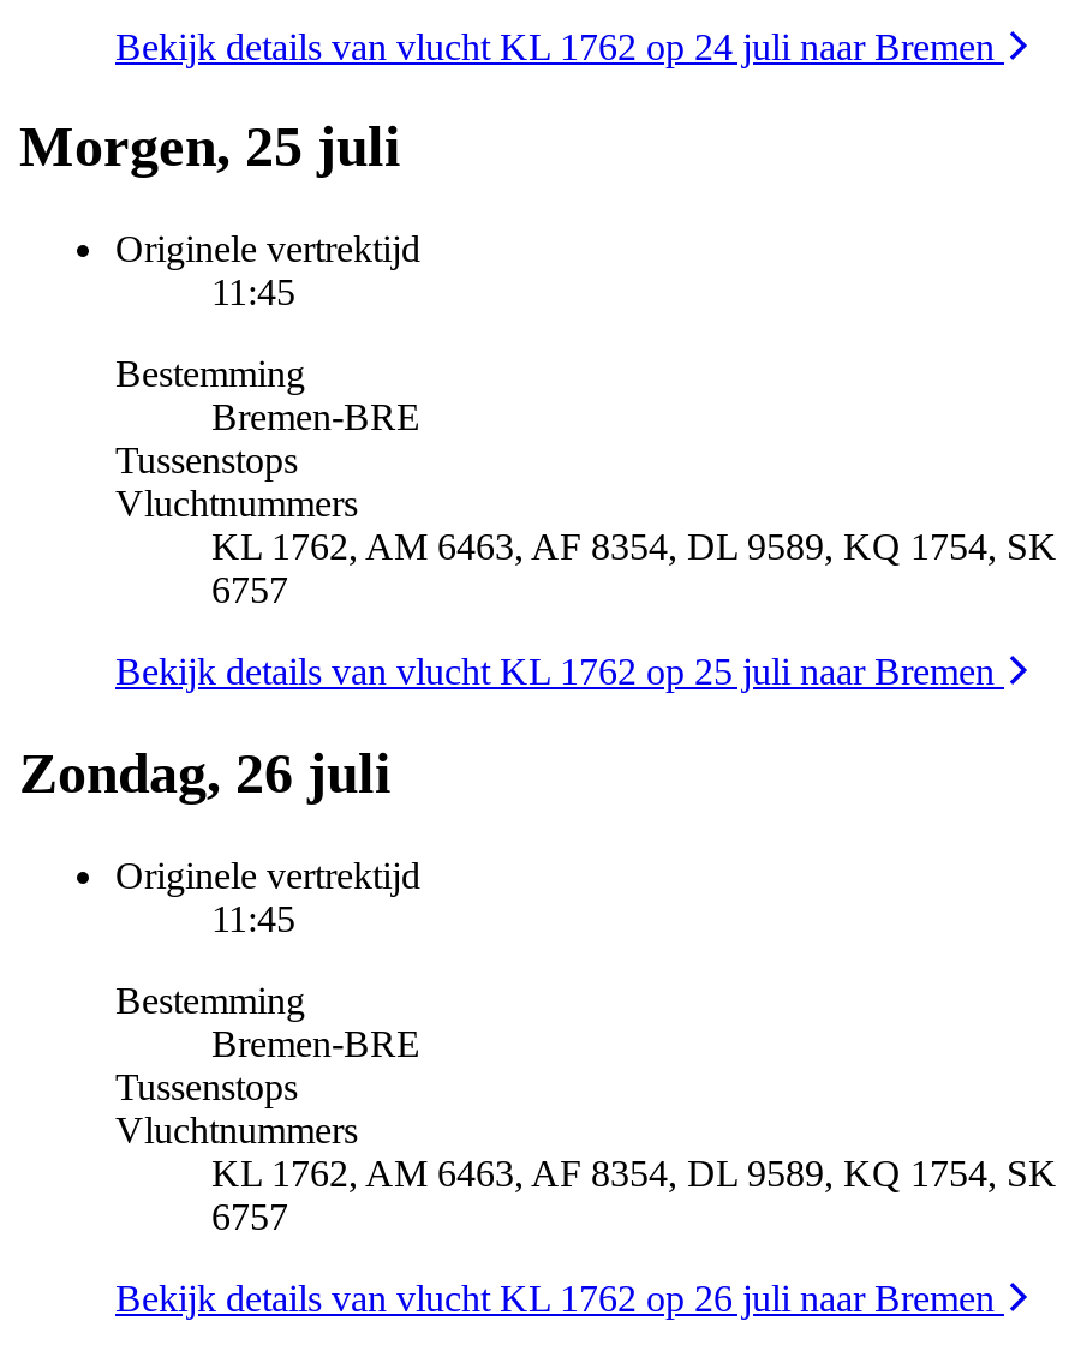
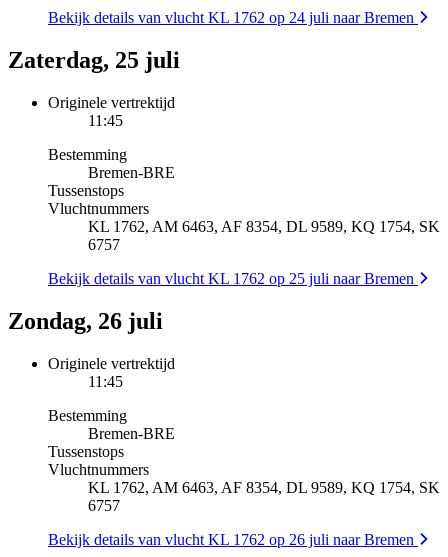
- Morgen, 25 juli
+ Zaterdag, 25 juli
